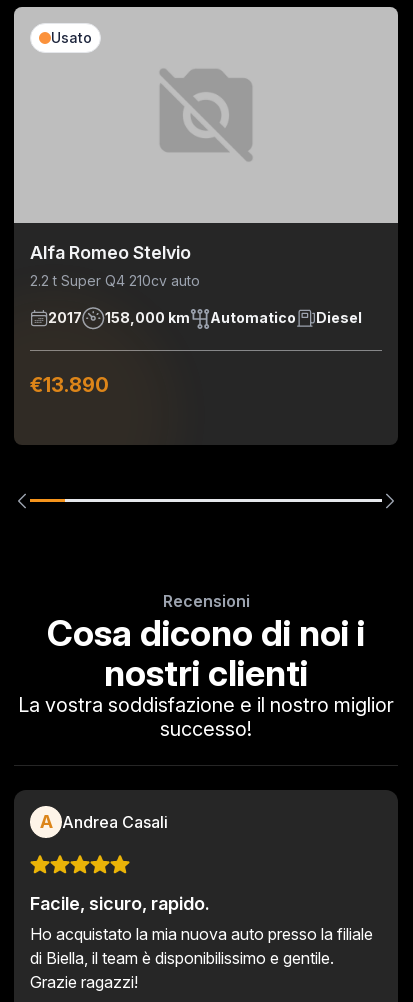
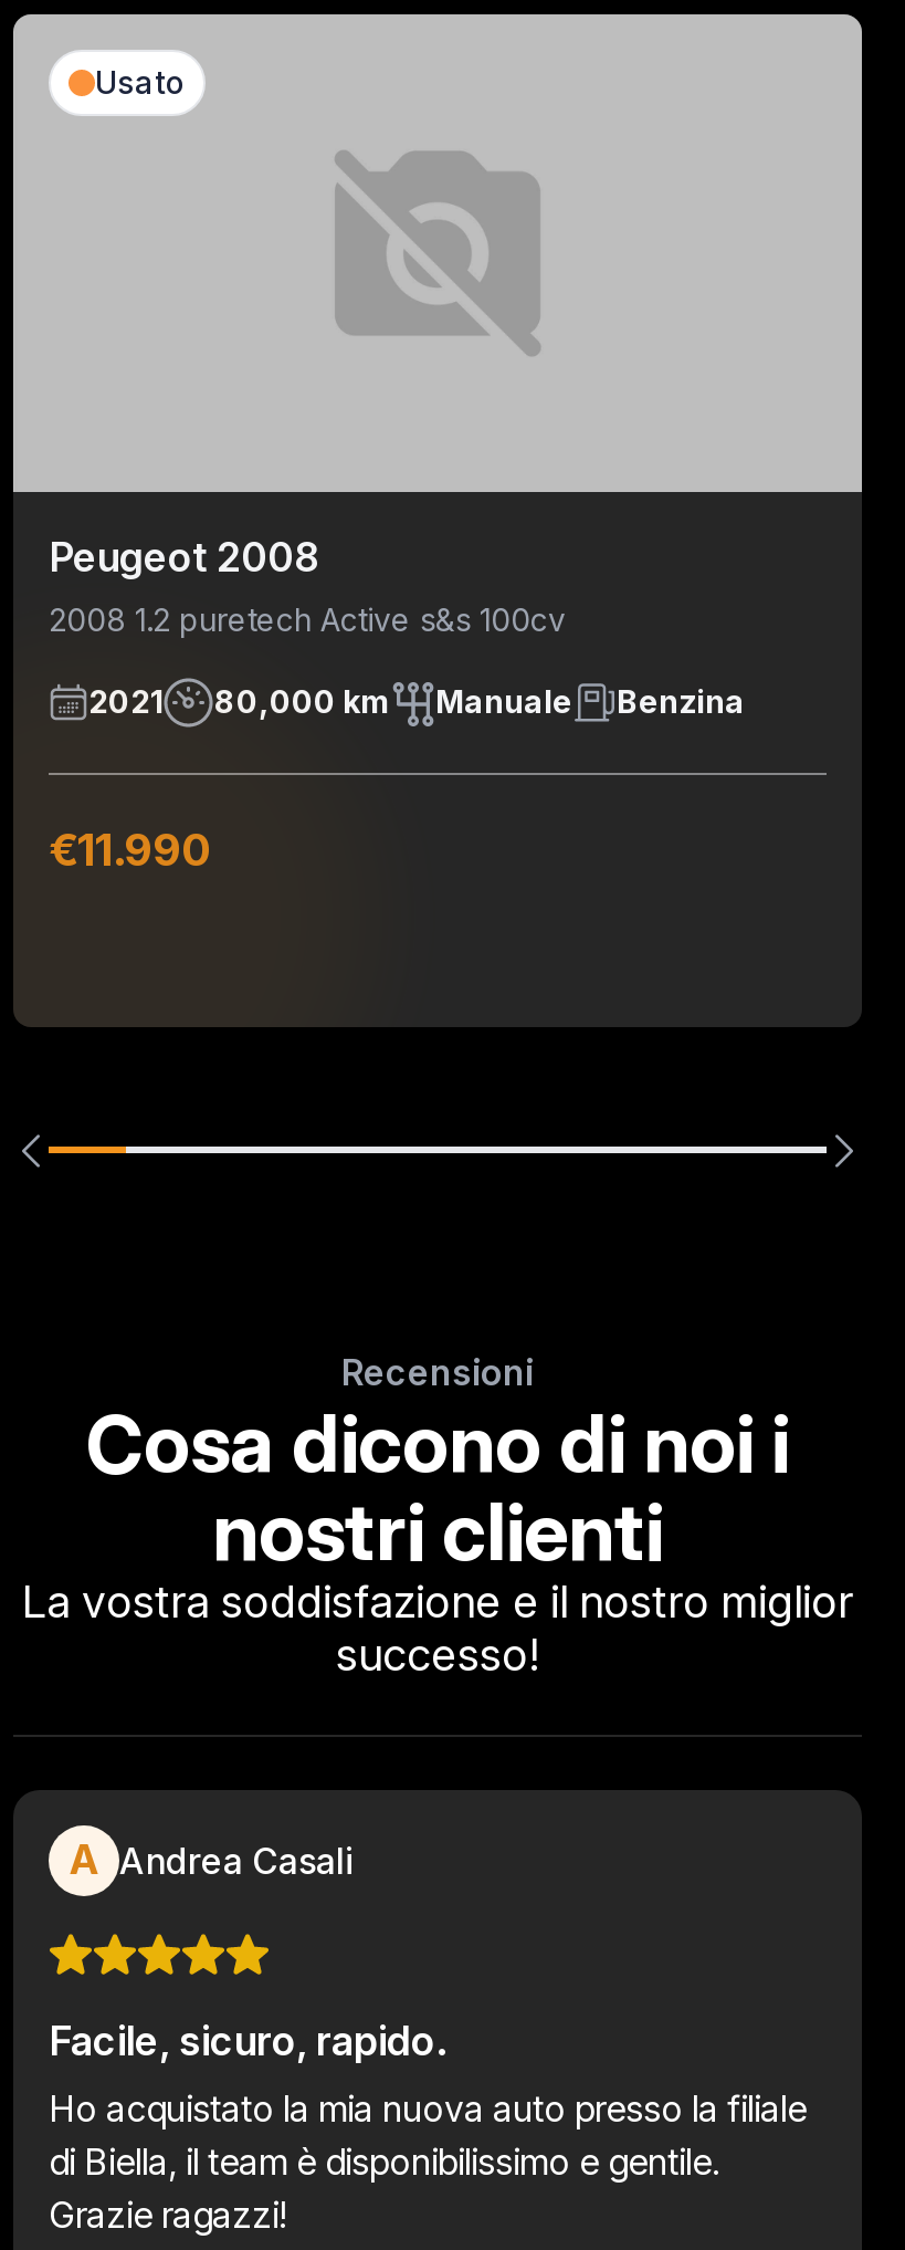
- Alfa Romeo Stelvio
- 2.2 t Super Q4 210cv auto
+ Peugeot 2008
+ 2008 1.2 puretech Active s&s 100cv

- 2017
- 158,000 km
- Automatico
- Diesel
+ 2021
+ 80,000 km
+ Manuale
+ Benzina

- €13.890
+ €11.990
